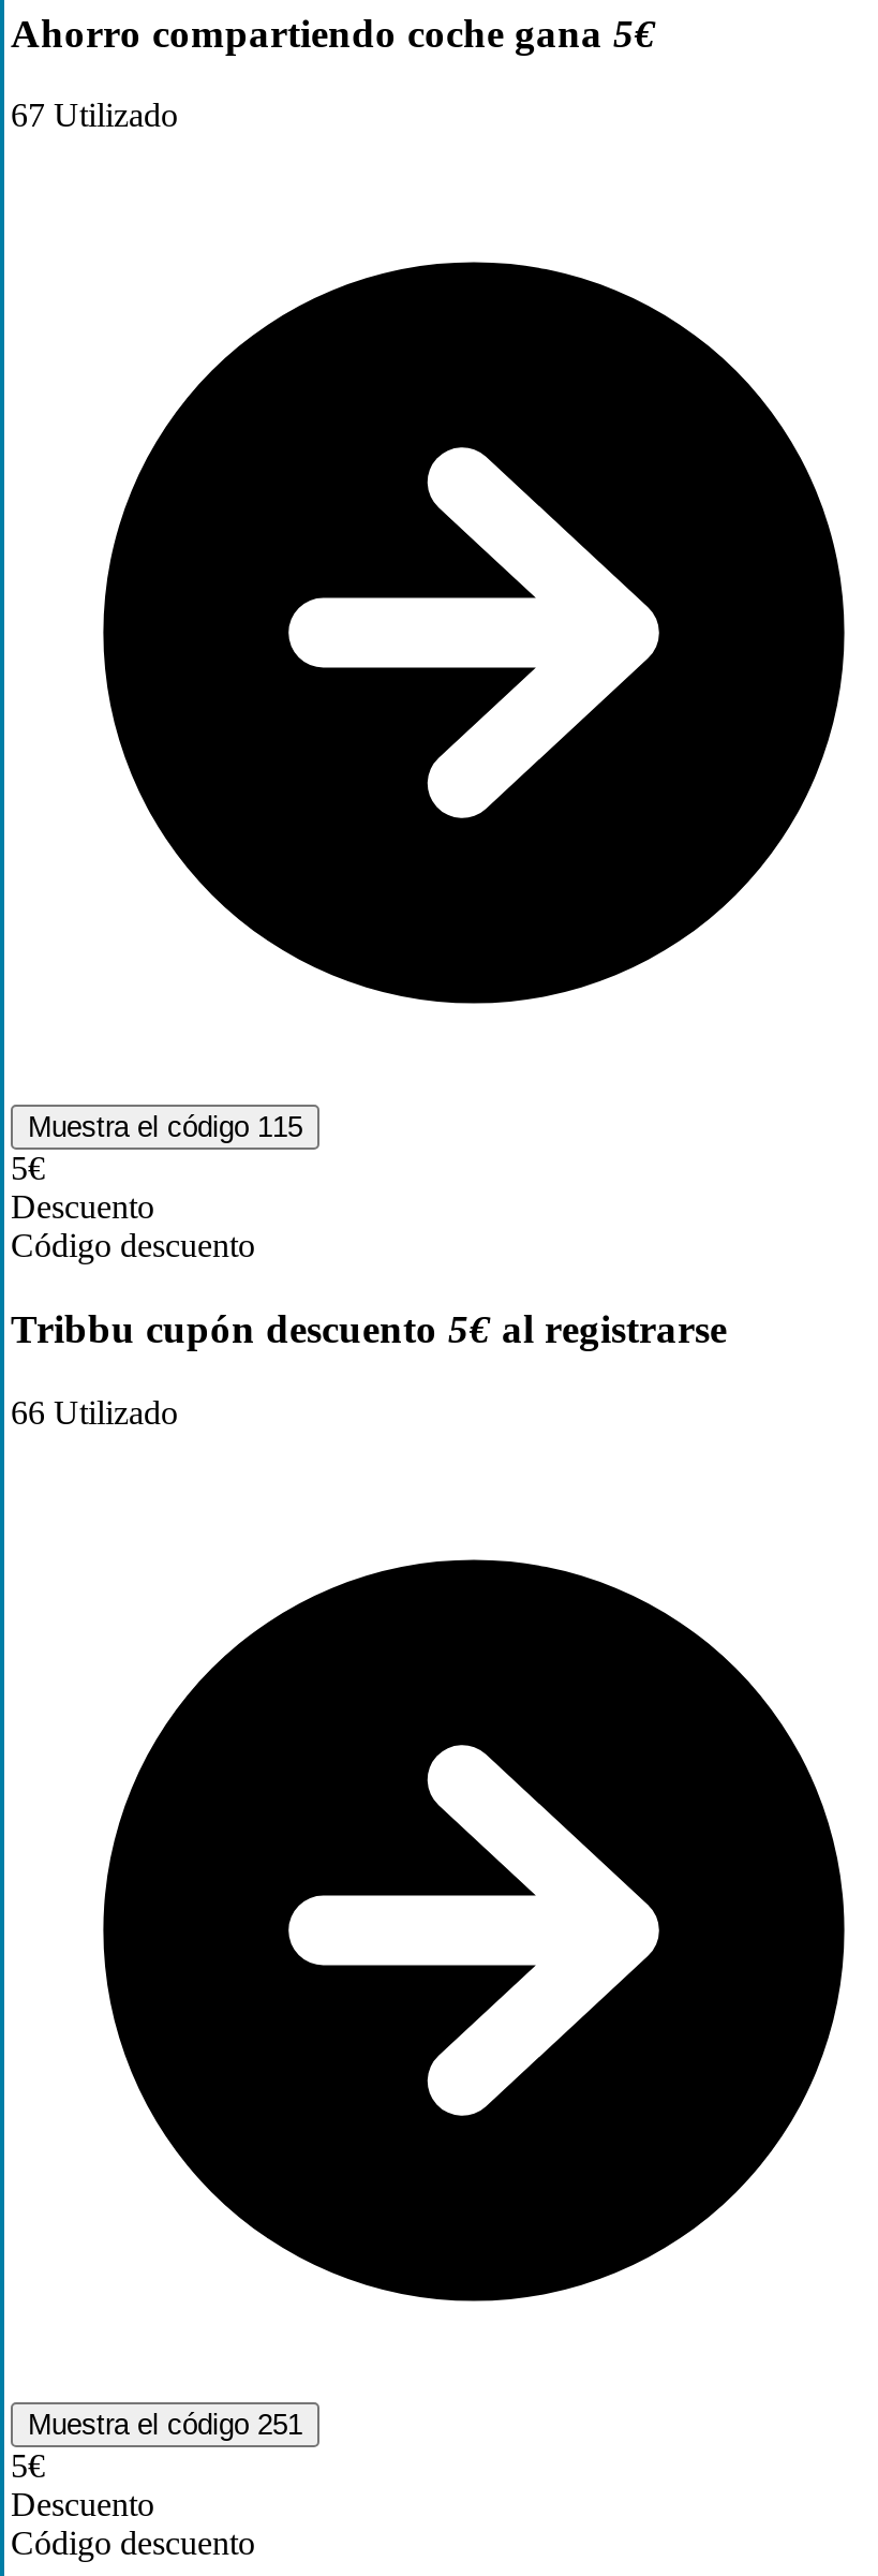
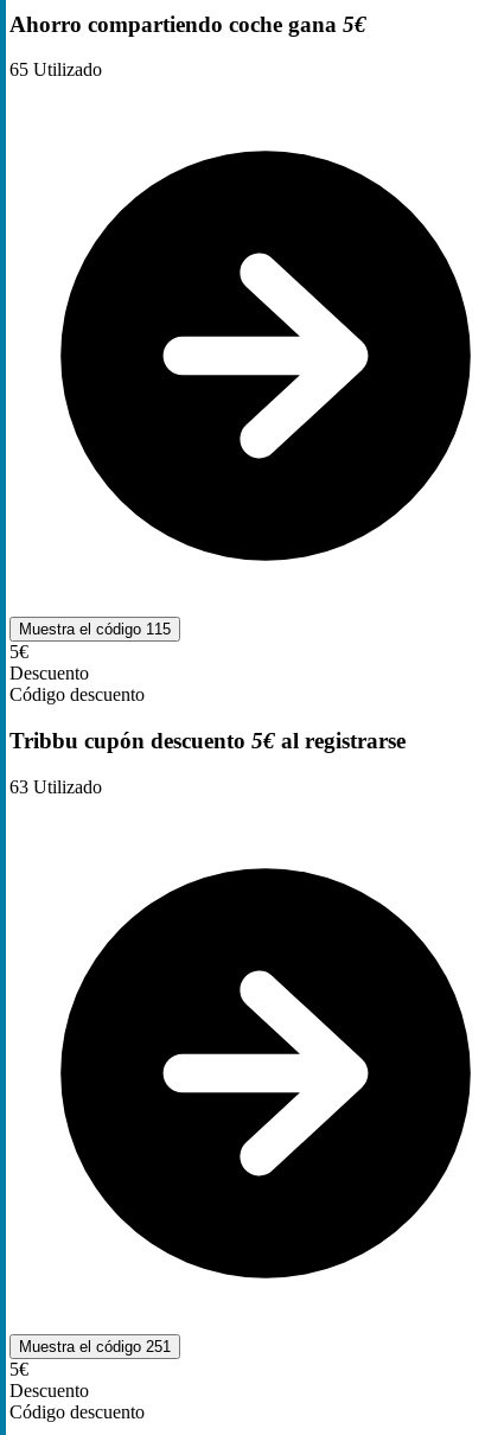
- 67 Utilizado
+ 65 Utilizado

- 66 Utilizado
+ 63 Utilizado
